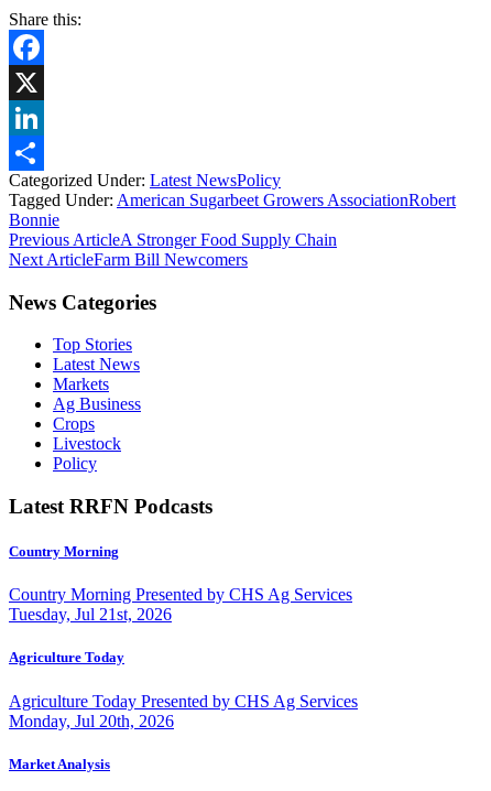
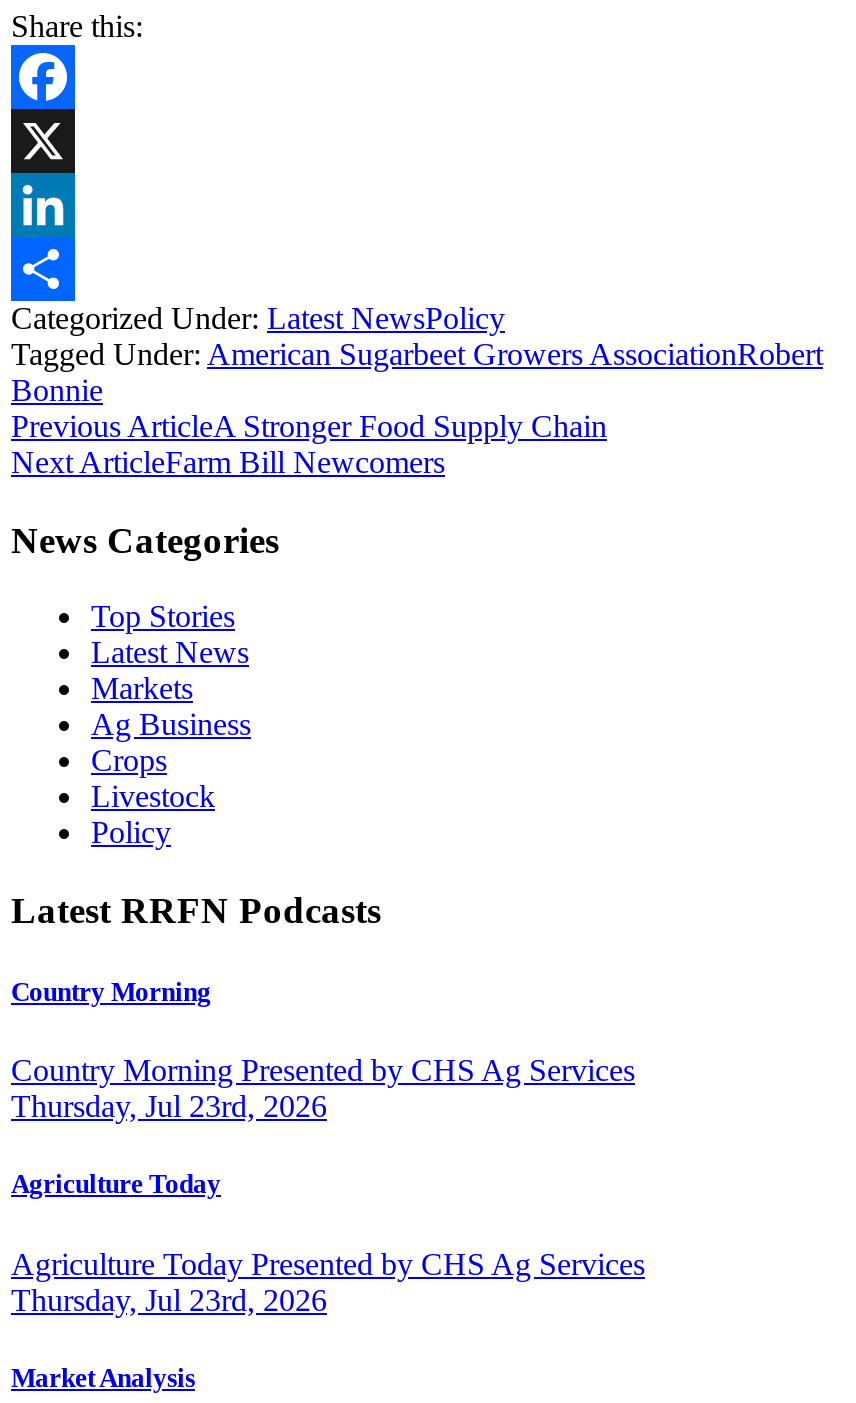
- Tuesday, Jul 21st, 2026
+ Thursday, Jul 23rd, 2026

- Monday, Jul 20th, 2026
+ Thursday, Jul 23rd, 2026
